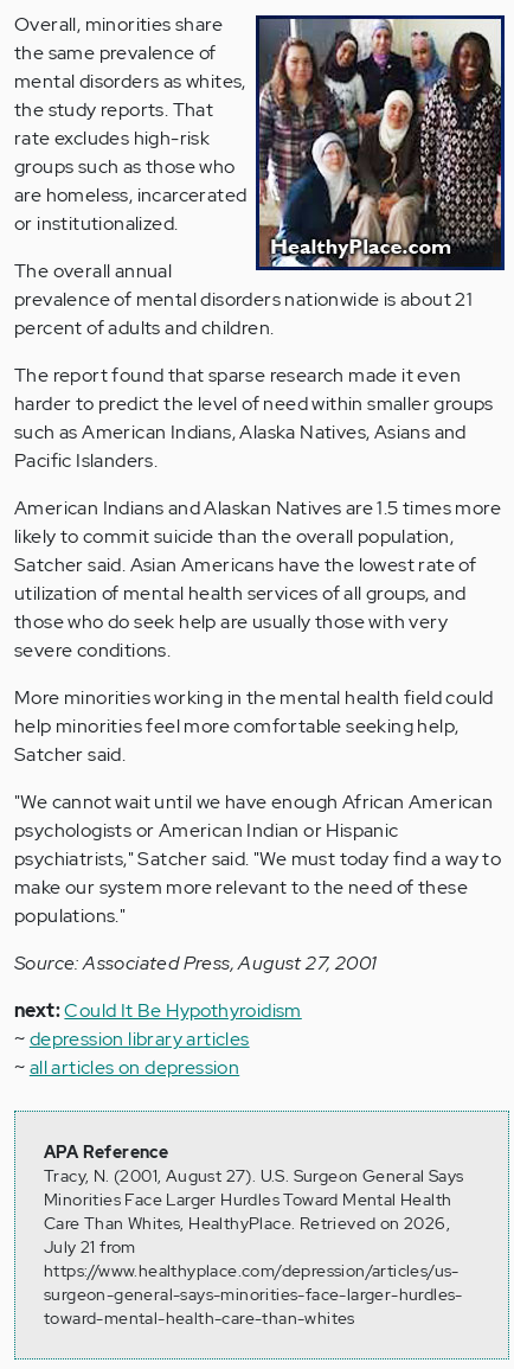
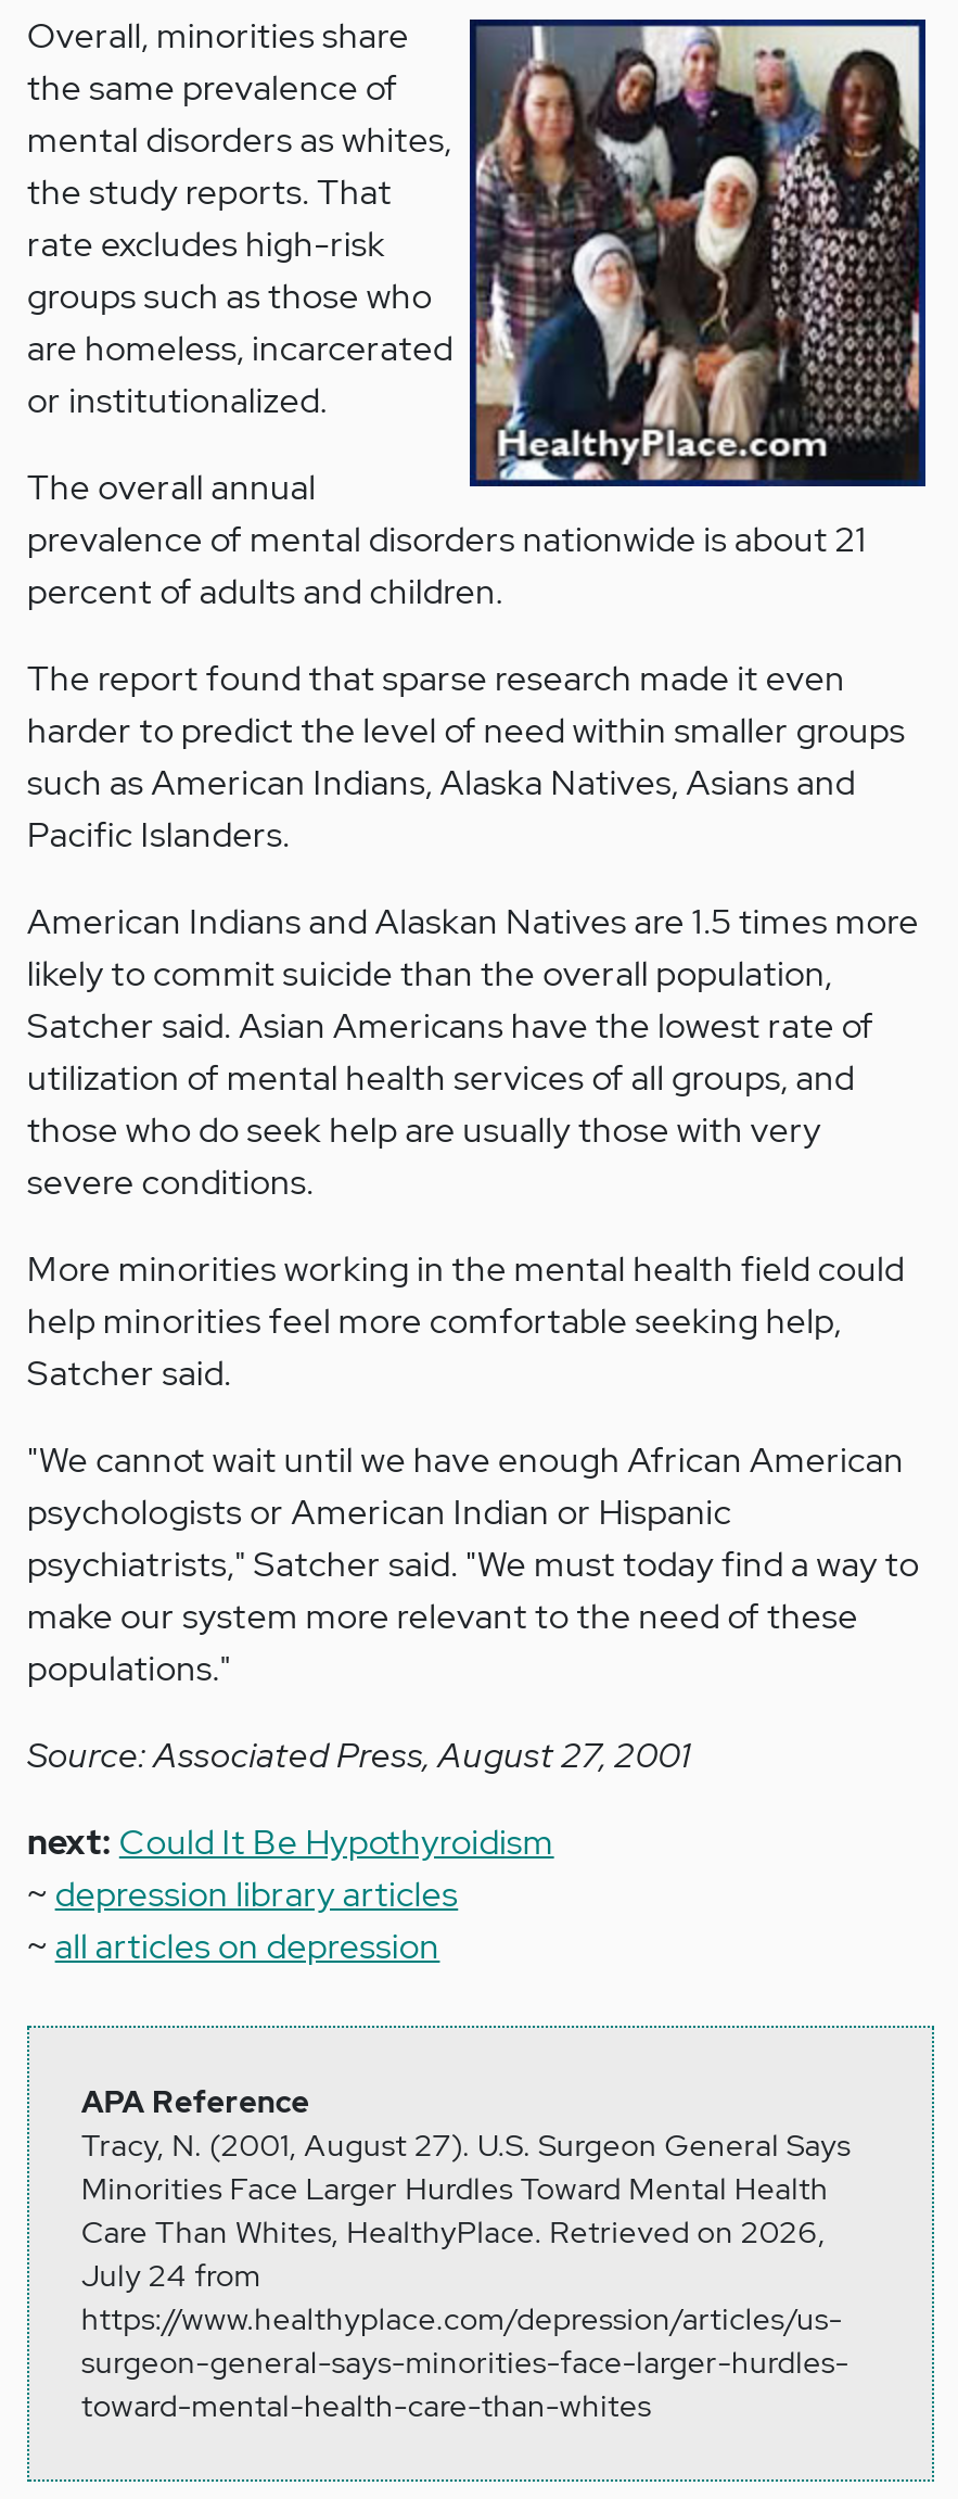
- July 21 from
+ July 24 from
